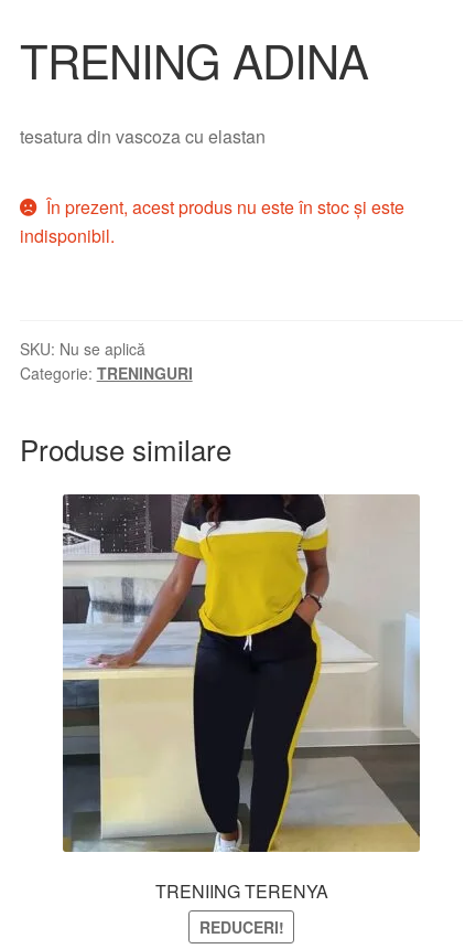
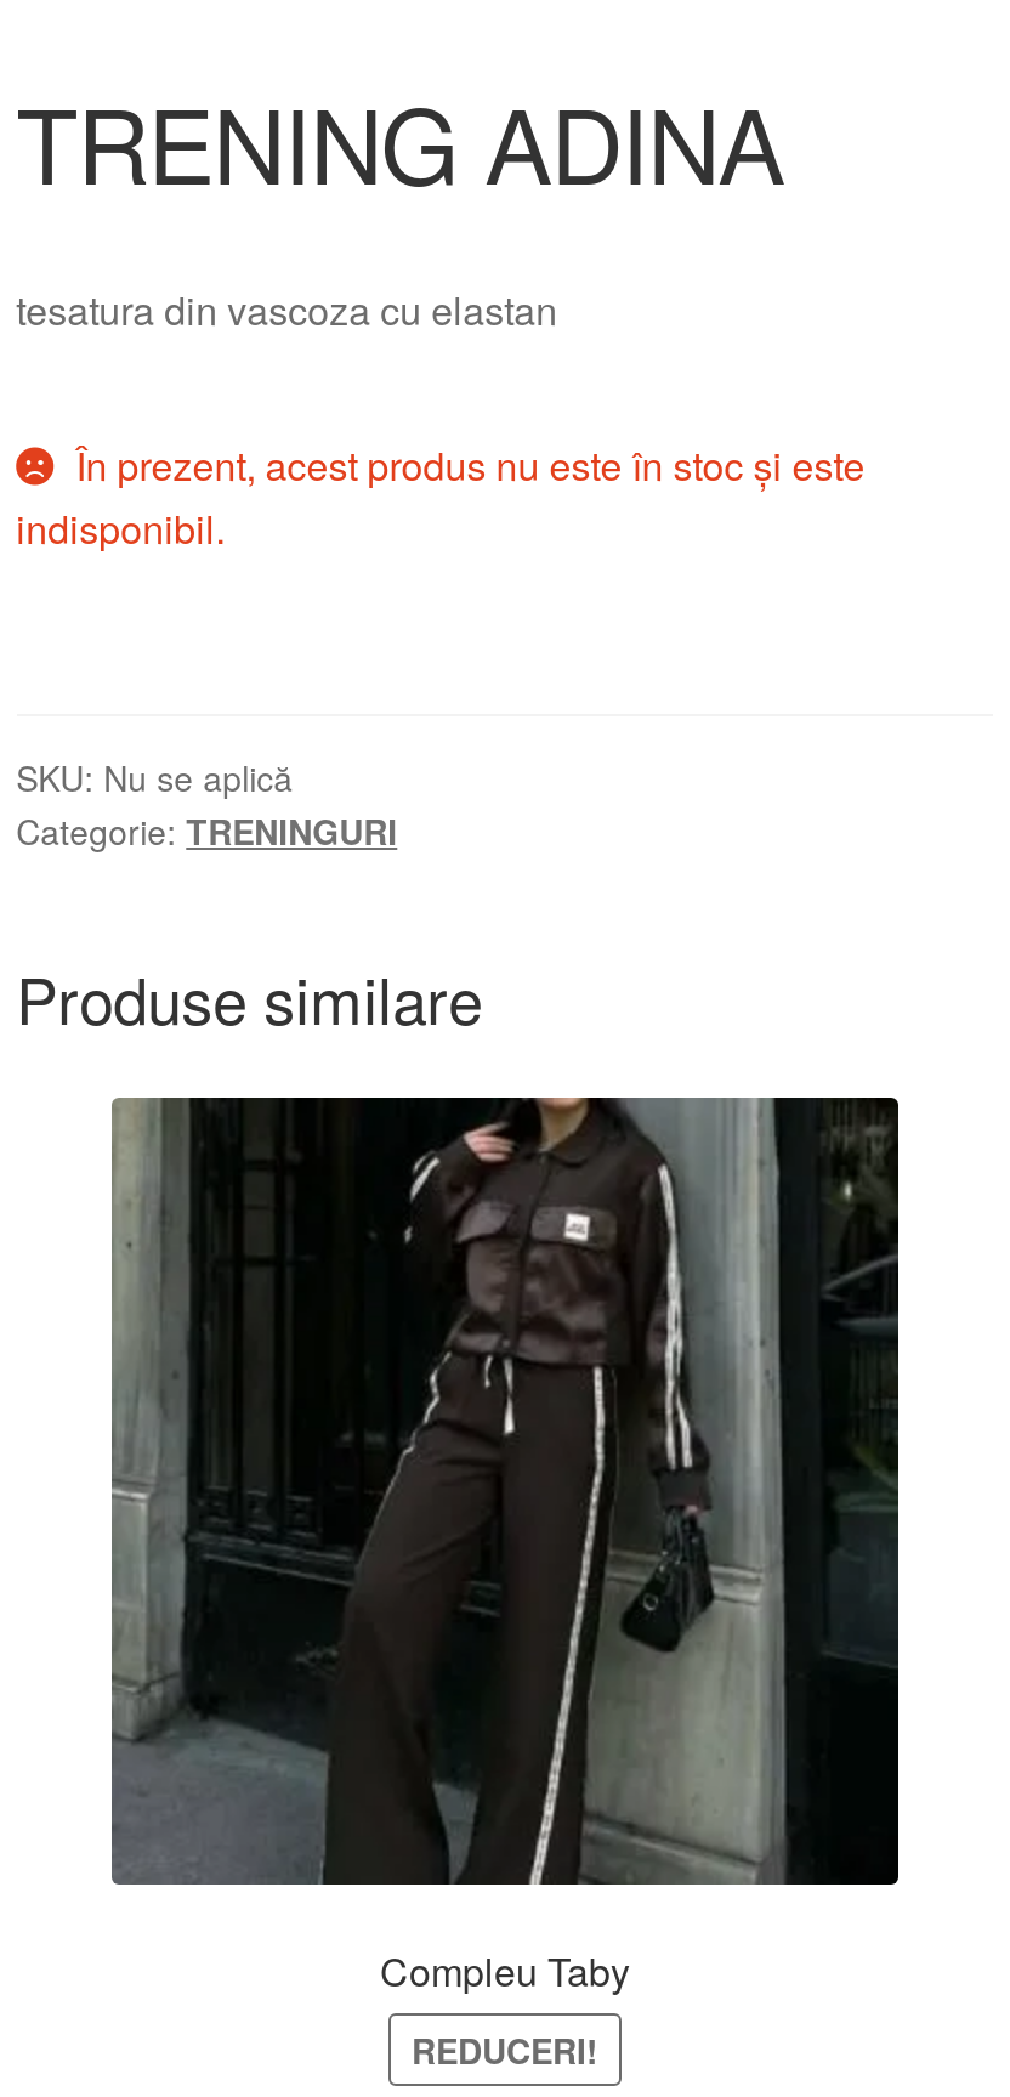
- [image]
- TRENIING TERENYA
+ [image]
+ Compleu Taby
